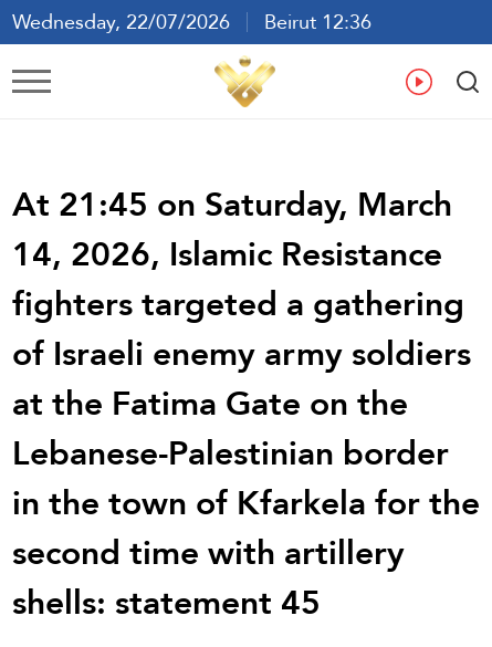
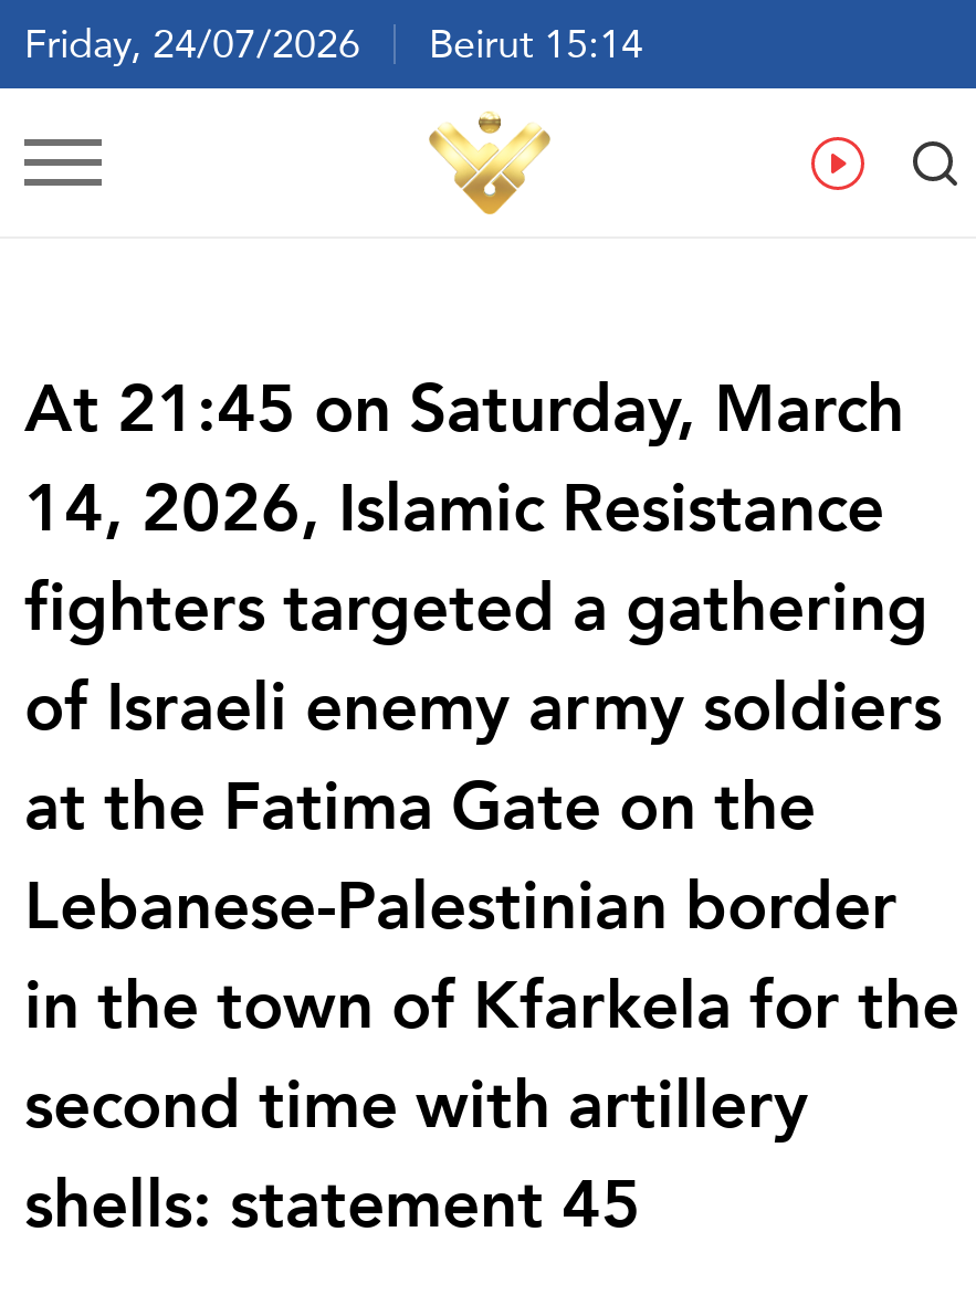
- Wednesday, 22/07/2026 Beirut 12:36
+ Friday, 24/07/2026 Beirut 15:14
